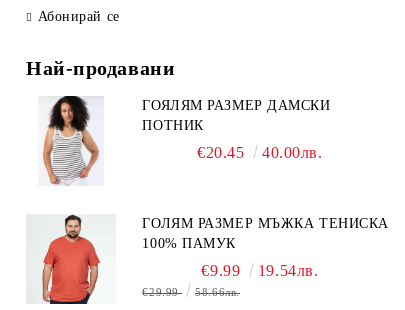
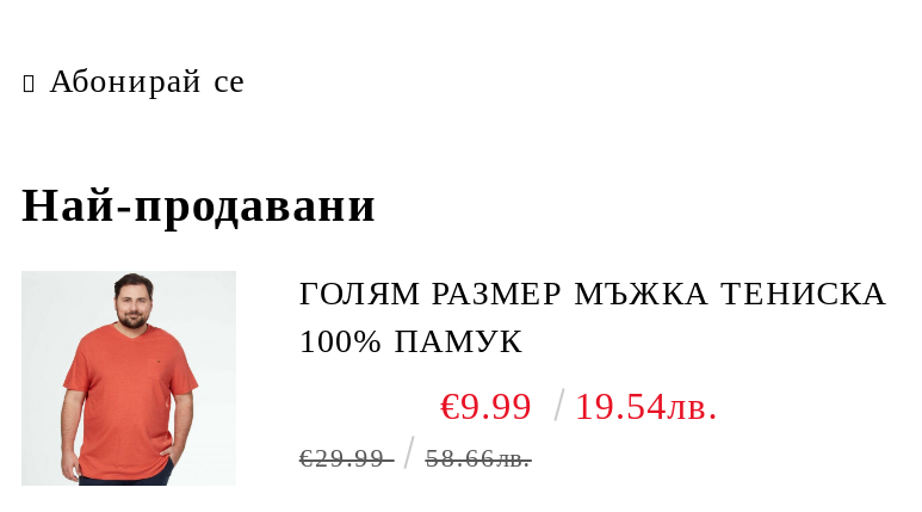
- [image]

- ГОЯЛЯМ РАЗМЕР ДАМСКИ
- ПОТНИК
- €20.45
- 40.00лв.
